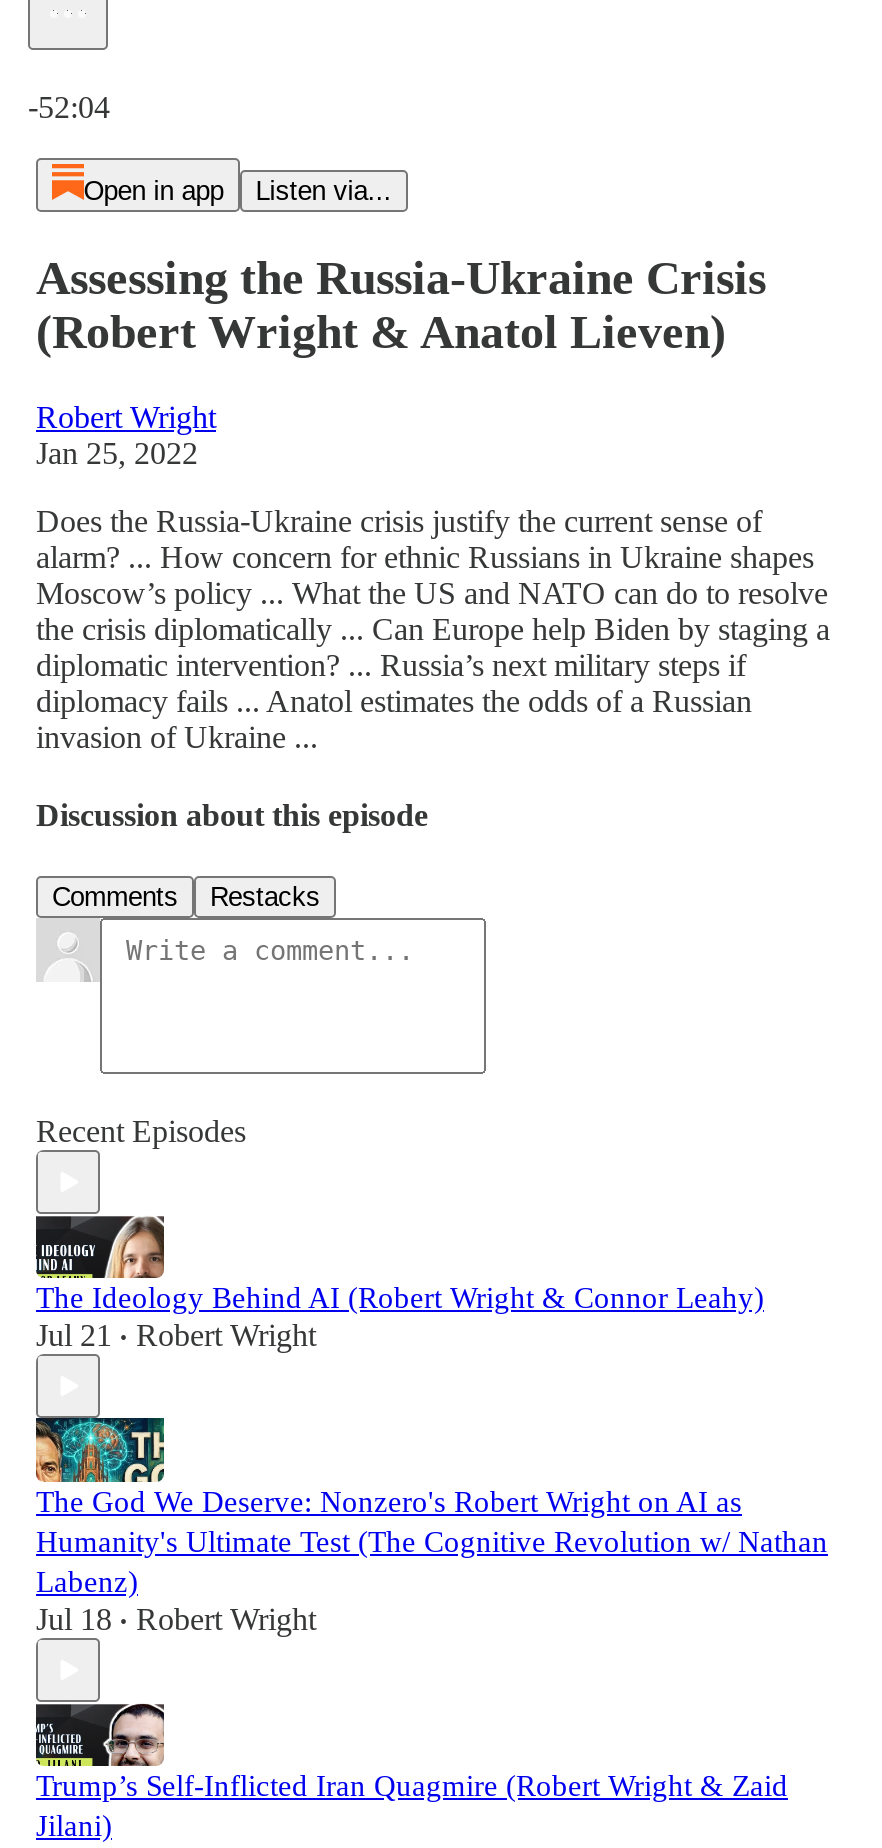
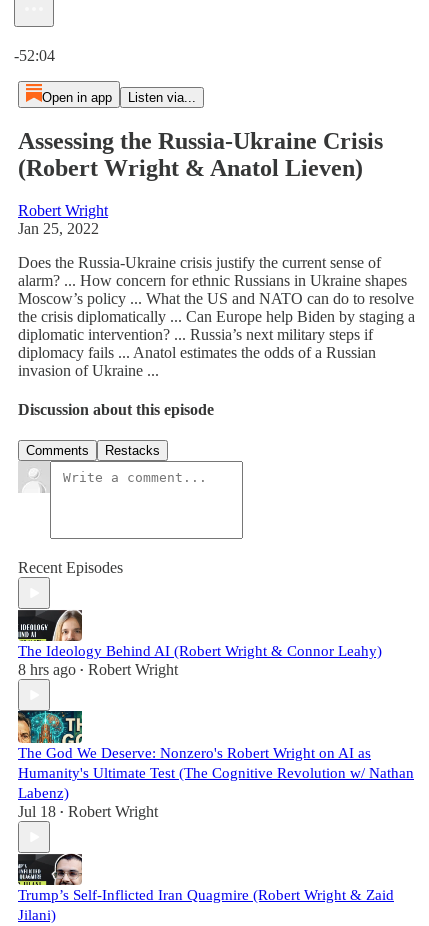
- Jul 21 • Robert Wright
+ 8 hrs ago • Robert Wright
